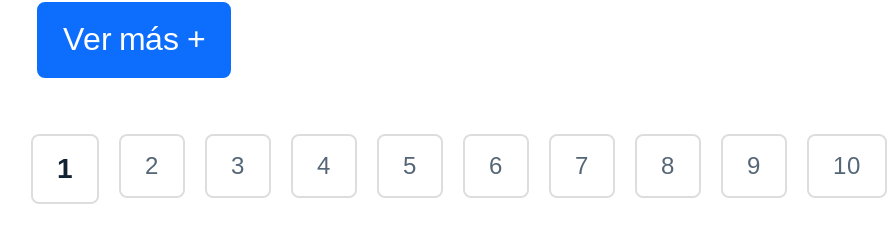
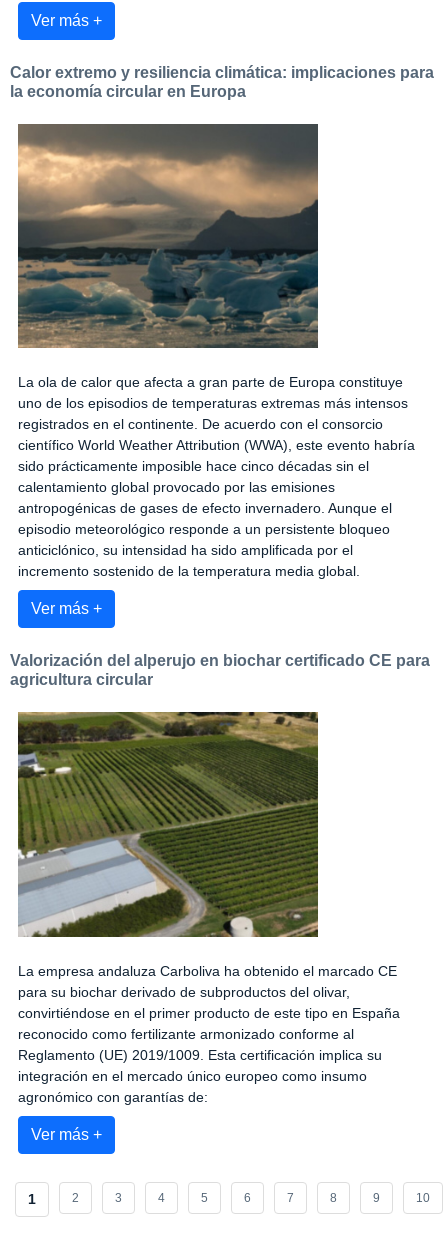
+ Calor extremo y resiliencia climática: implicaciones para
+ la economía circular en Europa

+ [image]
+ La ola de calor que afecta a gran parte de Europa constituye
+ uno de los episodios de temperaturas extremas más intensos
+ registrados en el continente. De acuerdo con el consorcio
+ científico World Weather Attribution (WWA), este evento habría
+ sido prácticamente imposible hace cinco décadas sin el
+ calentamiento global provocado por las emisiones
+ antropogénicas de gases de efecto invernadero. Aunque el
+ episodio meteorológico responde a un persistente bloqueo
+ anticiclónico, su intensidad ha sido amplificada por el
+ incremento sostenido de la temperatura media global.
+ Ver más +
+ Valorización del alperujo en biochar certificado CE para
+ agricultura circular

+ [image]
+ La empresa andaluza Carboliva ha obtenido el marcado CE
+ para su biochar derivado de subproductos del olivar,
+ convirtiéndose en el primer producto de este tipo en España
+ reconocido como fertilizante armonizado conforme al
+ Reglamento (UE) 2019/1009. Esta certificación implica su
+ integración en el mercado único europeo como insumo
+ agronómico con garantías de:
+ Ver más +
